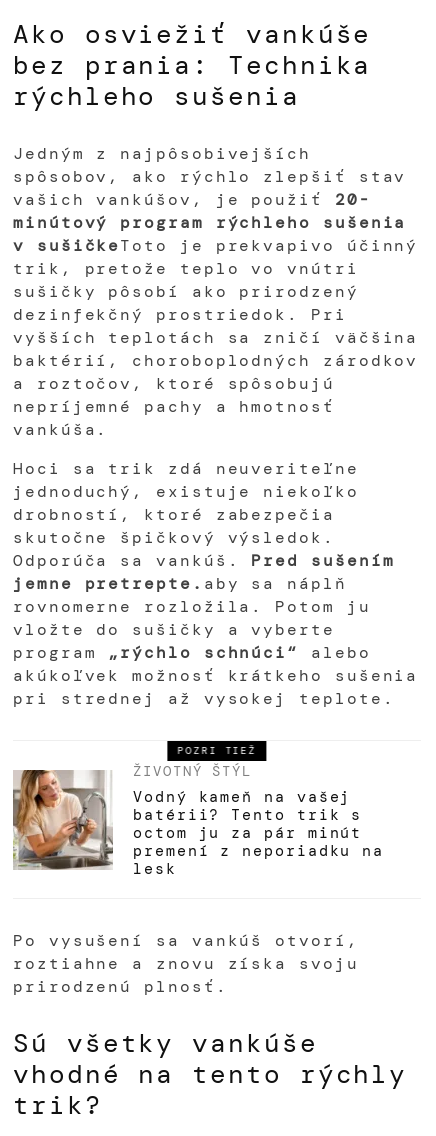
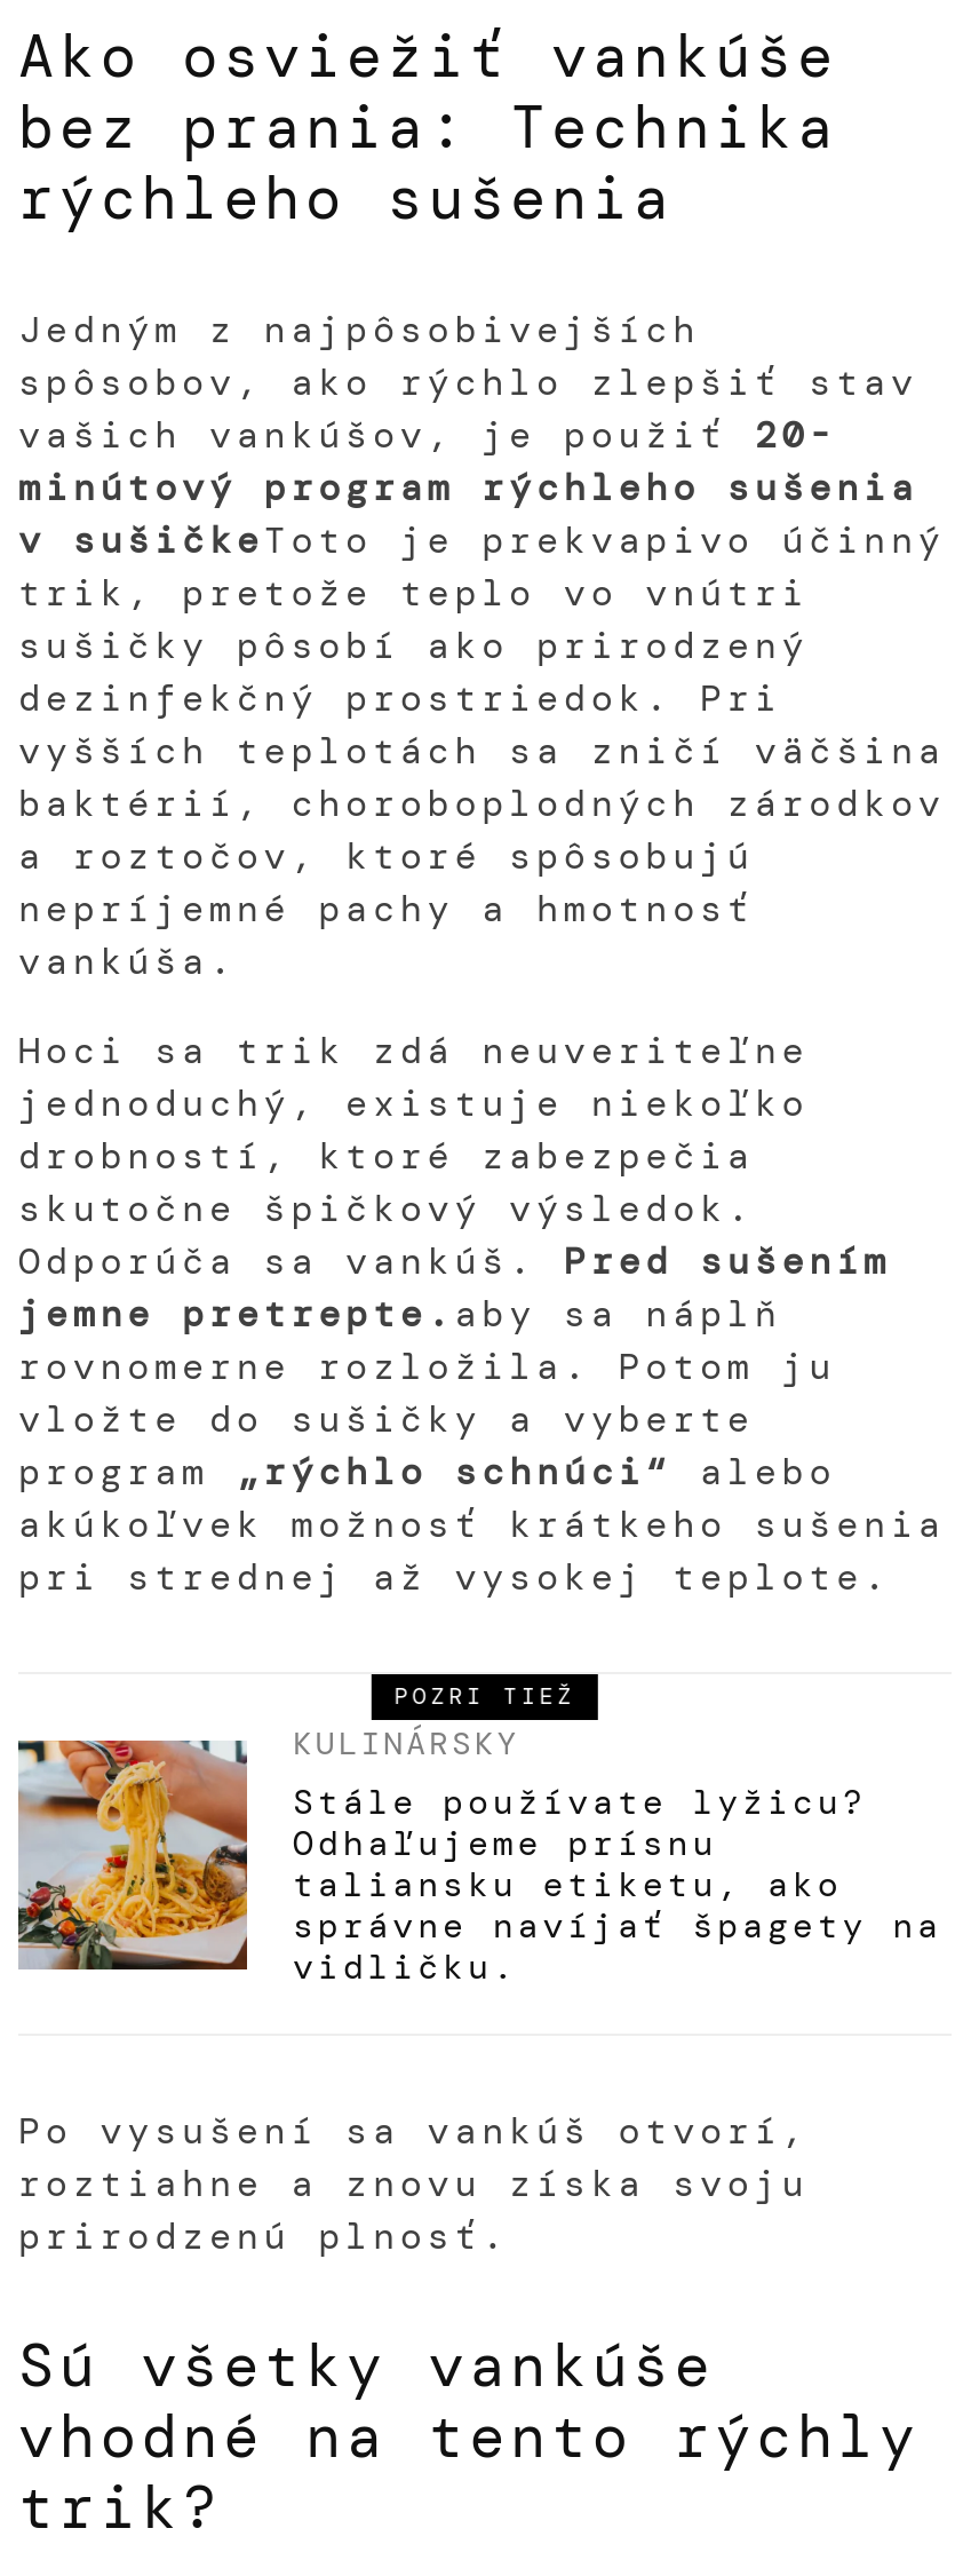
- [image]
- ŽIVOTNÝ ŠTÝL
- Vodný kameň na vašej
- batérii? Tento trik s
- octom ju za pár minút
- premení z neporiadku na
- lesk
+ [image]
+ KULINÁRSKY
+ Stále používate lyžicu?
+ Odhaľujeme prísnu
+ taliansku etiketu, ako
+ správne navíjať špagety na
+ vidličku.
